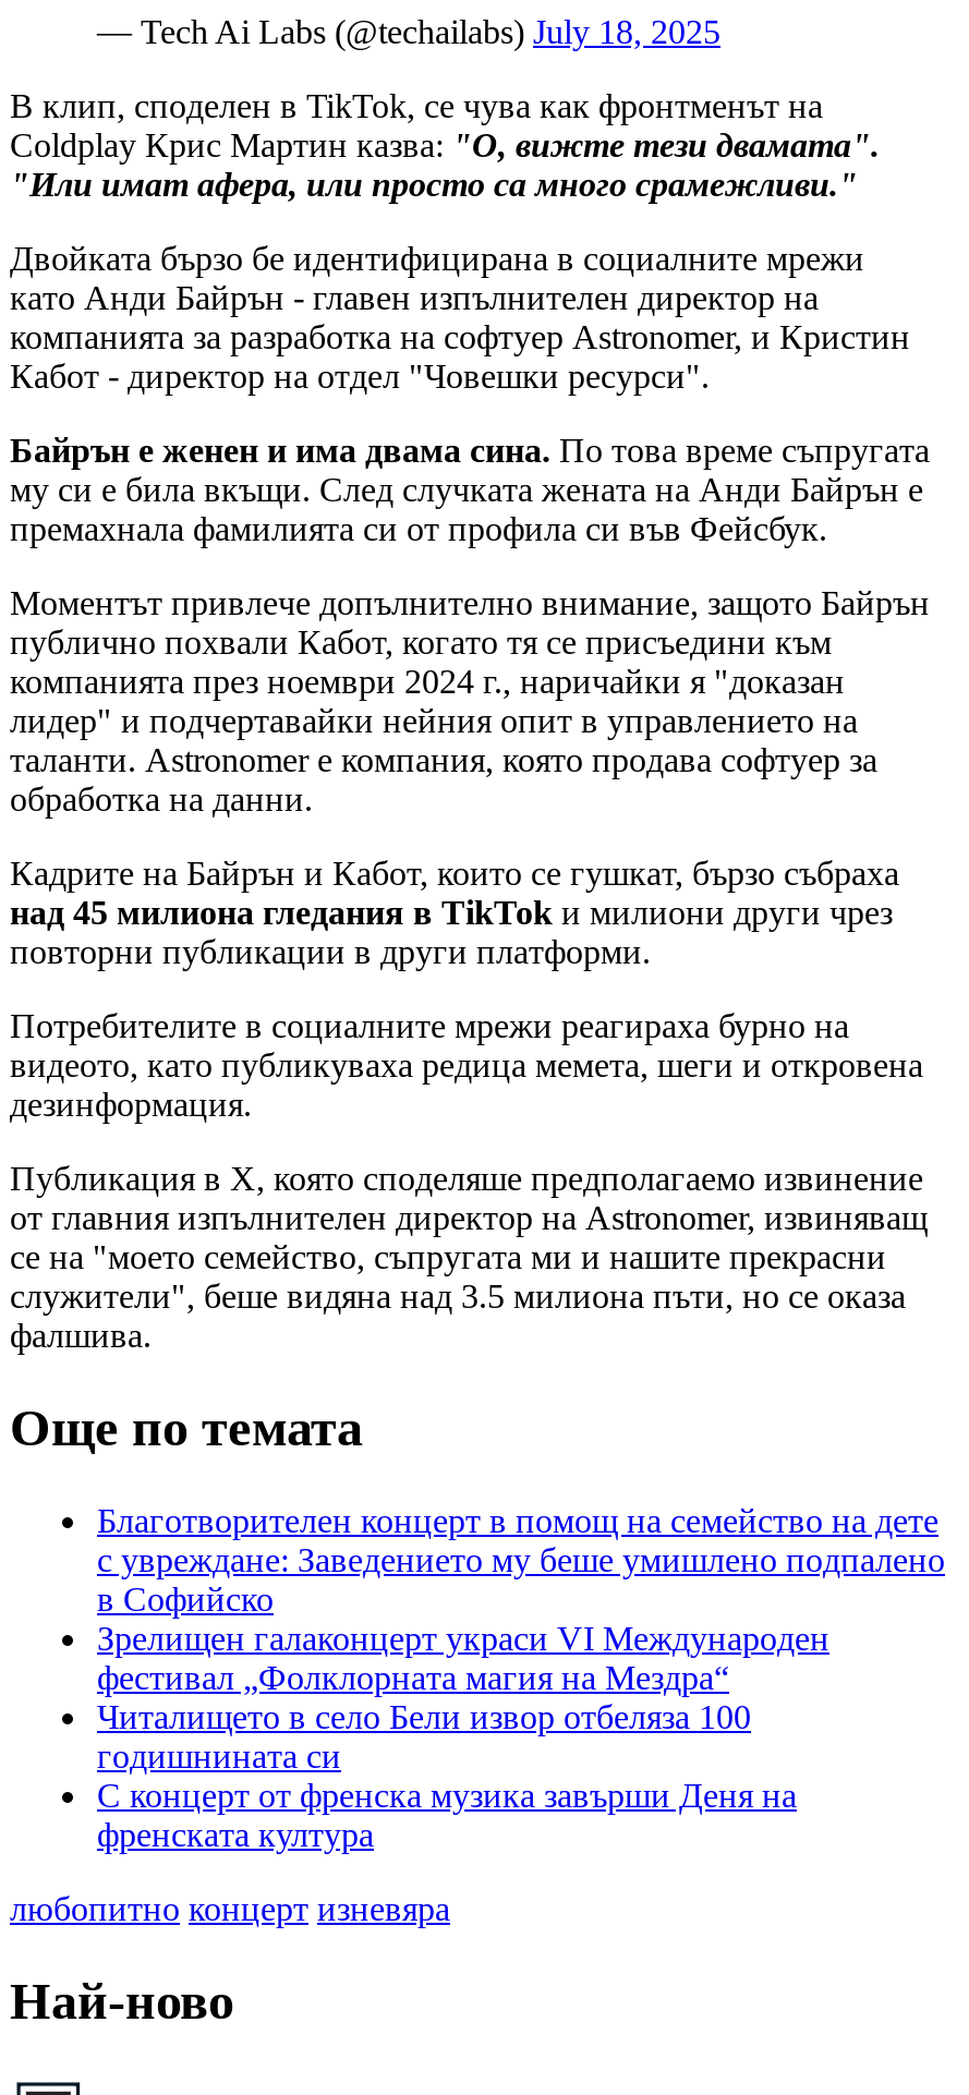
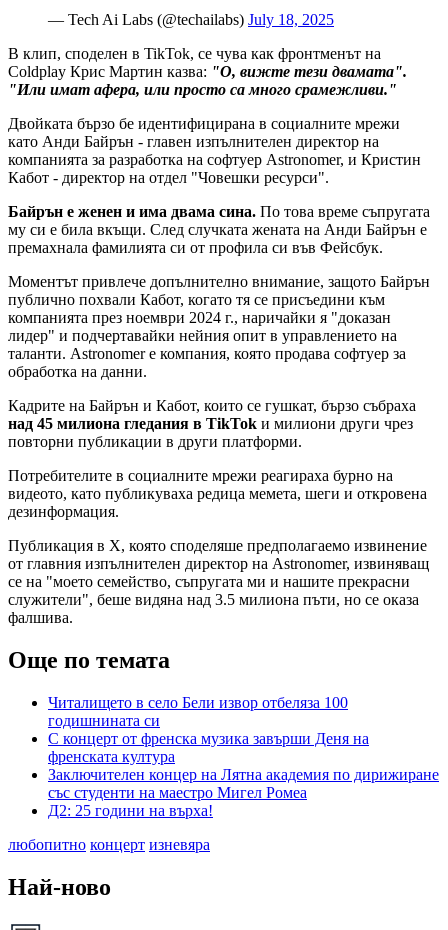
- Благотворителен концерт в помощ на семейство на дете
- с увреждане: Заведението му беше умишлено подпалено
- в Софийско
- Зрелищен галаконцерт украси VI Международен
- фестивал „Фолклорната магия на Мездра“

moved up: Читалището в село Бели извор отбеляза 100 | годишнината си | С концерт от френска музика завърши Деня на | френската култура

+ Заключителен концер на Лятна академия по дирижиране
+ със студенти на маестро Мигел Ромеа
+ Д2: 25 години на върха!
